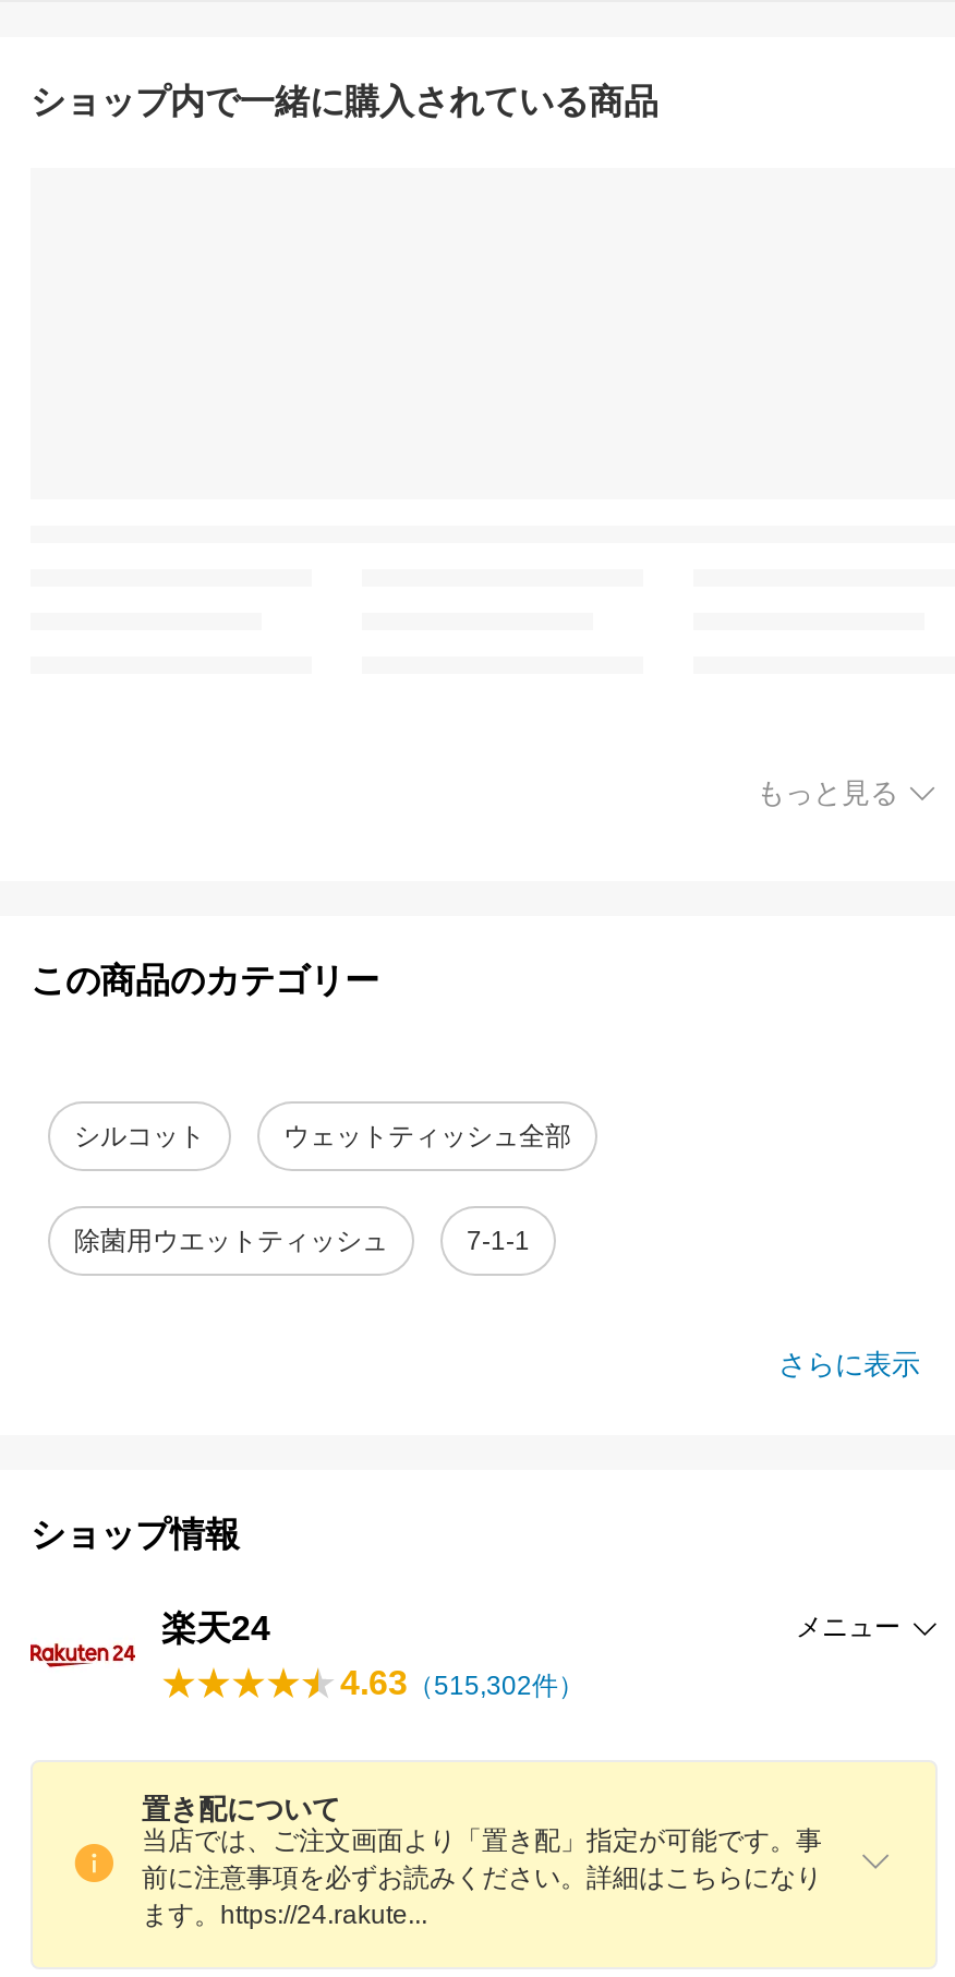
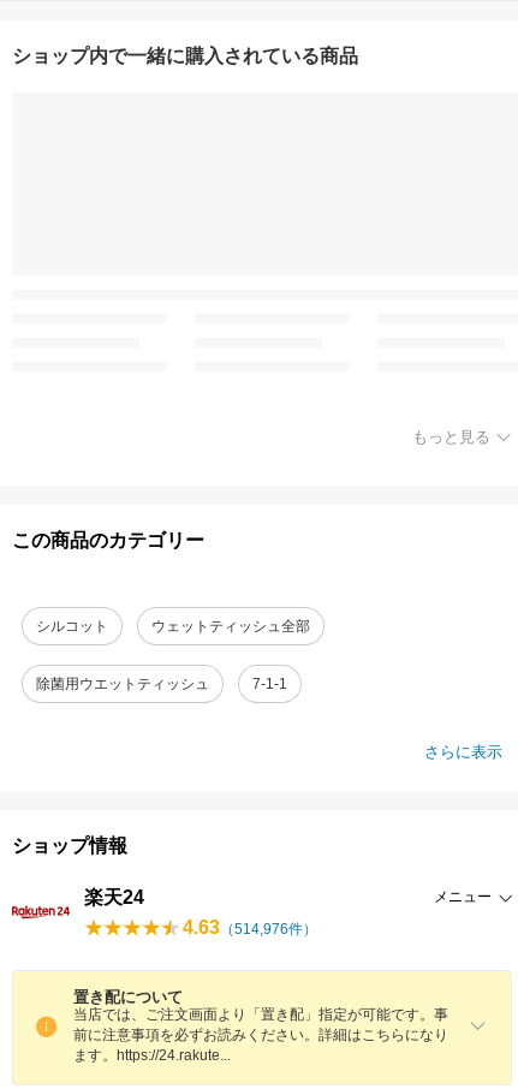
- 4.63（515,302件）
+ 4.63（514,976件）
